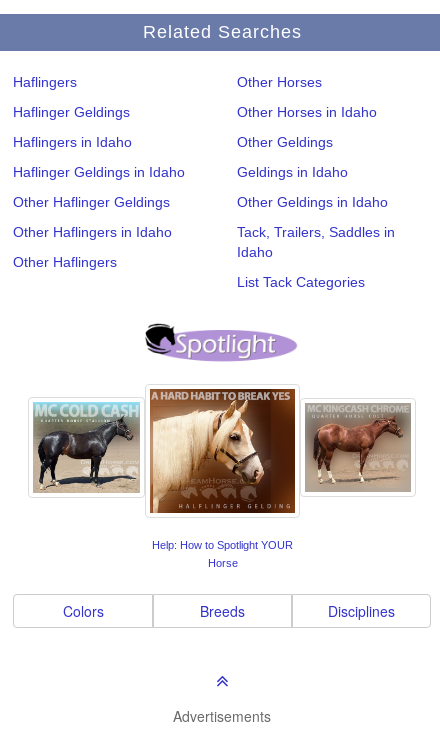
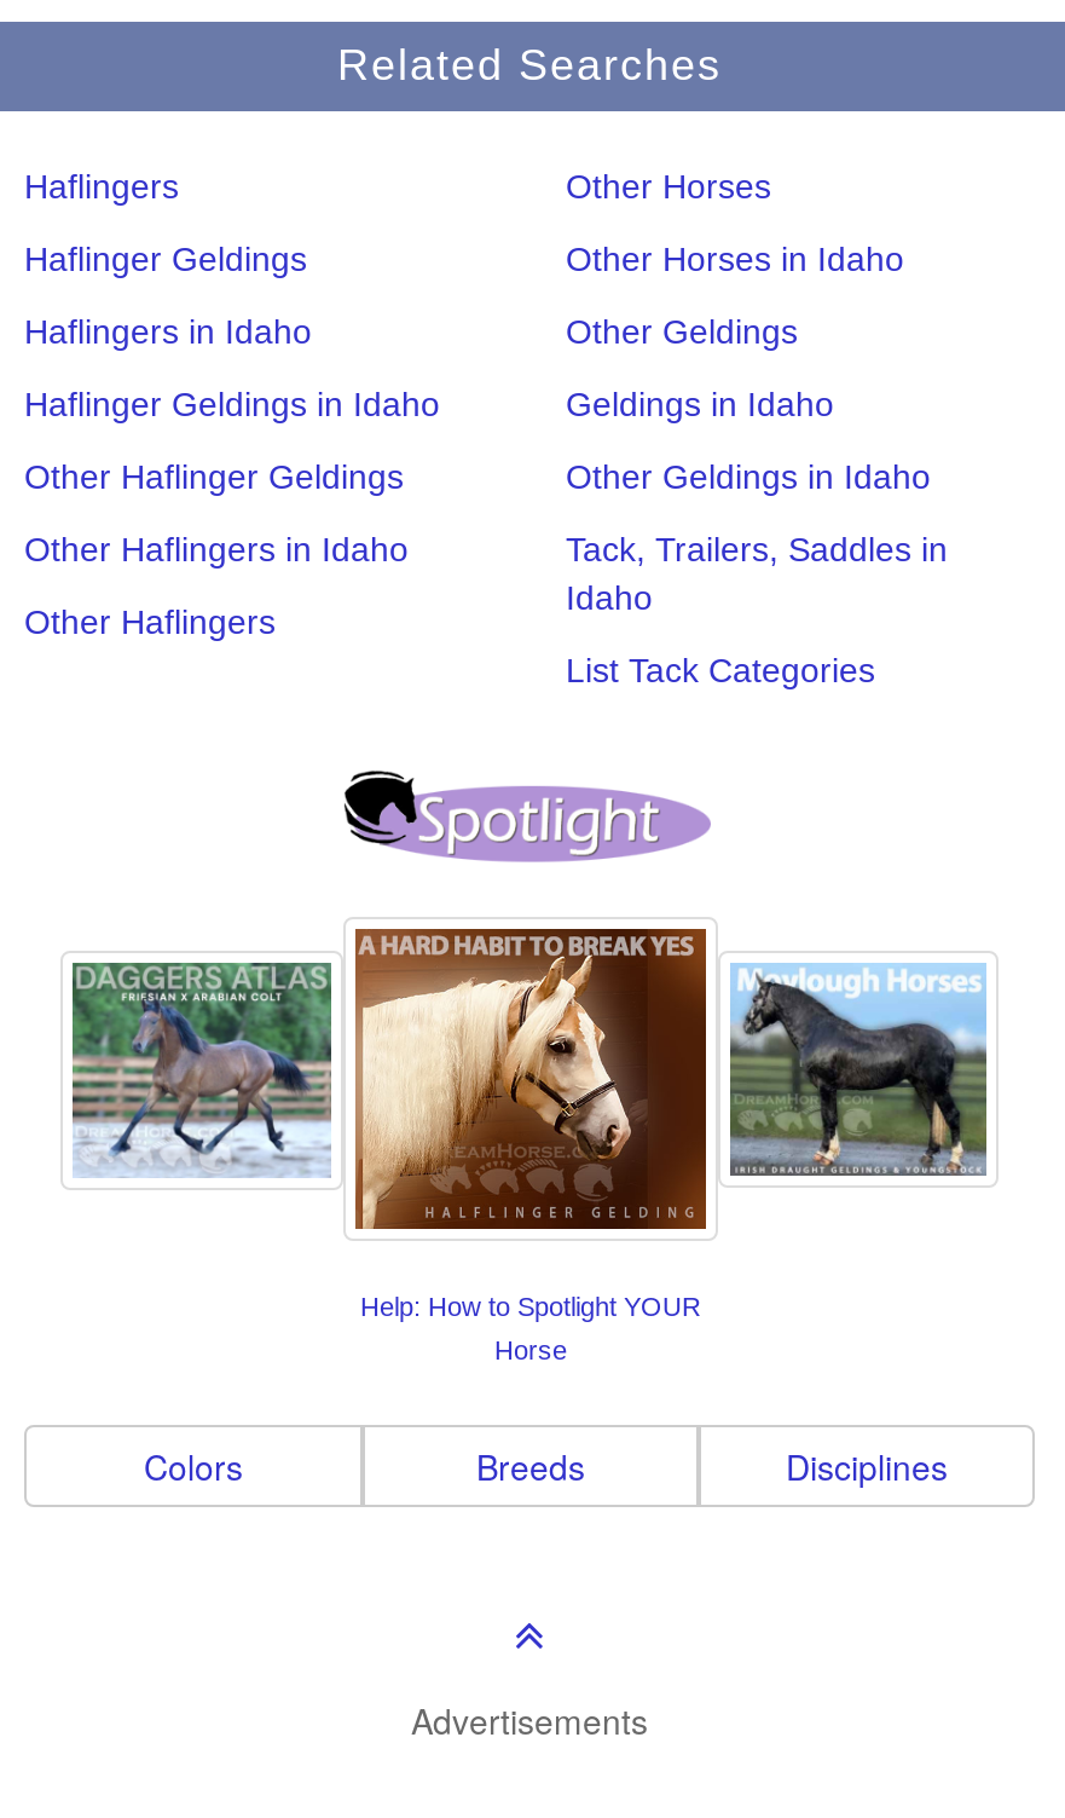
- [image]
+ [image]

- [image]
+ [image]
